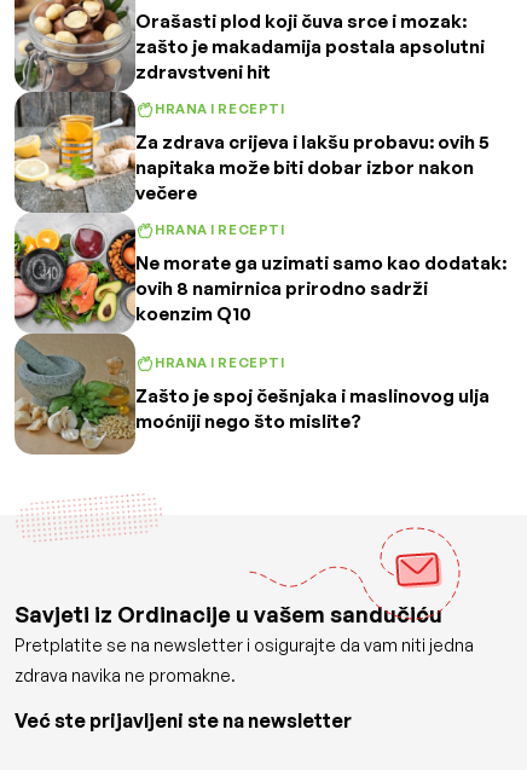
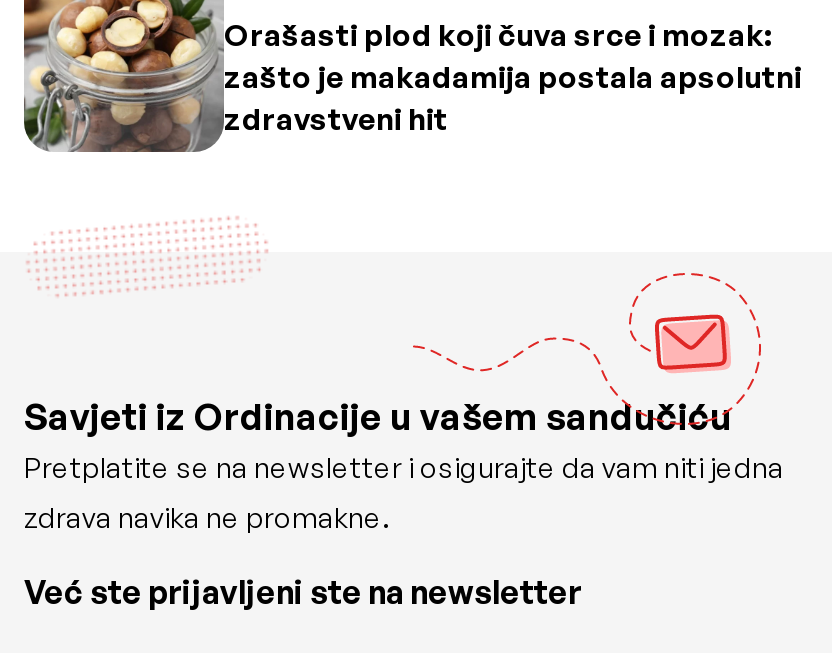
- [image]
- HRANA I RECEPTI
- Za zdrava crijeva i lakšu probavu: ovih 5
- napitaka može biti dobar izbor nakon
- večere
- HRANA I RECEPTI
- Ne morate ga uzimati samo kao dodatak:
- ovih 8 namirnica prirodno sadrži
- koenzim Q10
- HRANA I RECEPTI
- Zašto je spoj češnjaka i maslinovog ulja
- moćniji nego što mislite?
